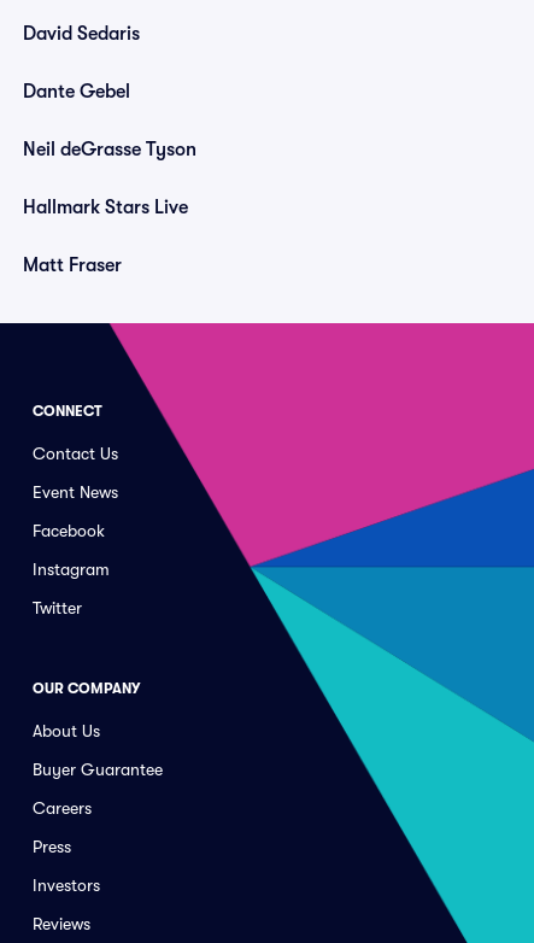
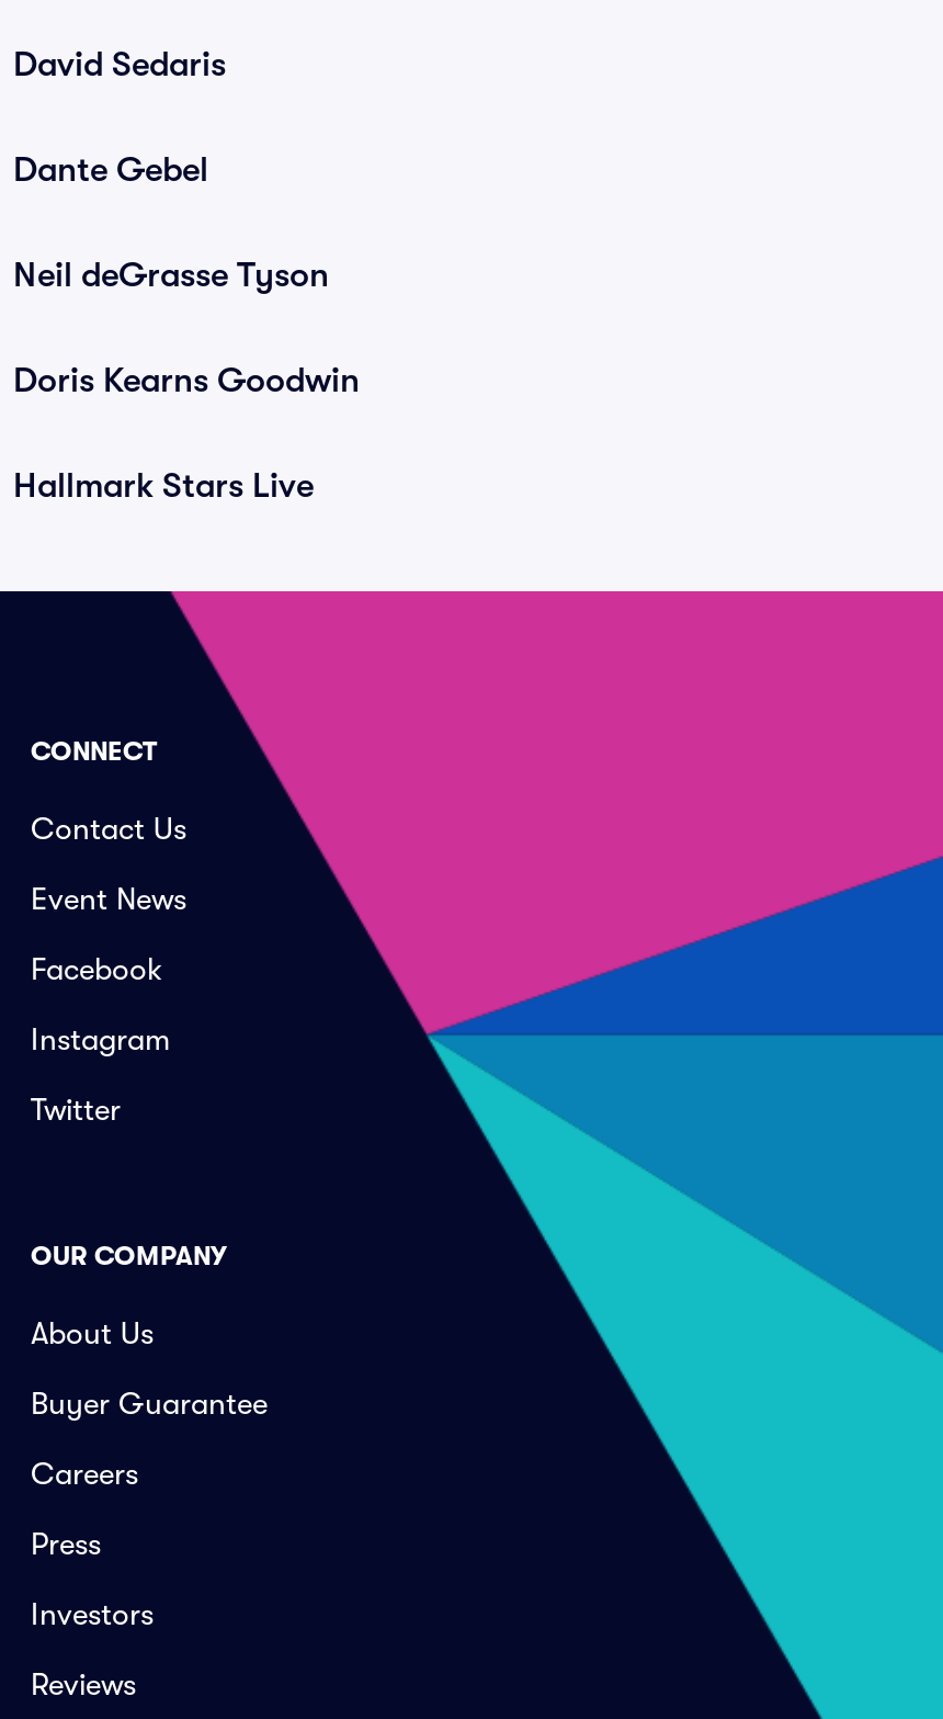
+ Doris Kearns Goodwin

moved down: Hallmark Stars Live

- Matt Fraser
